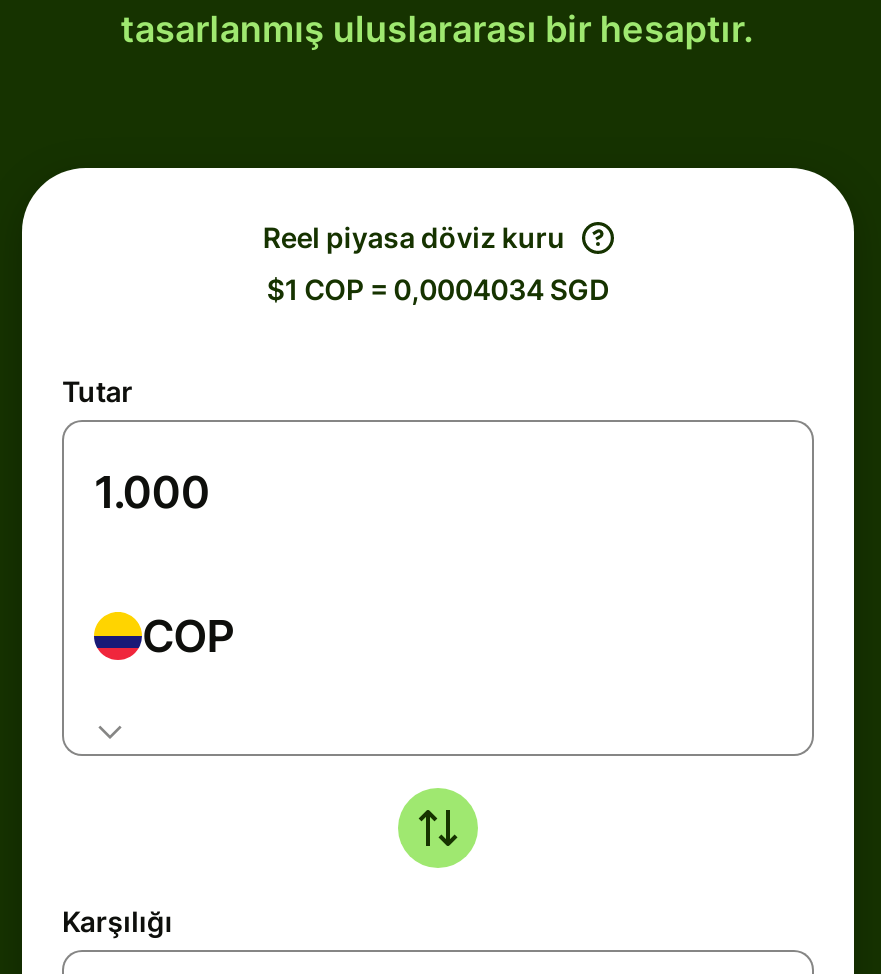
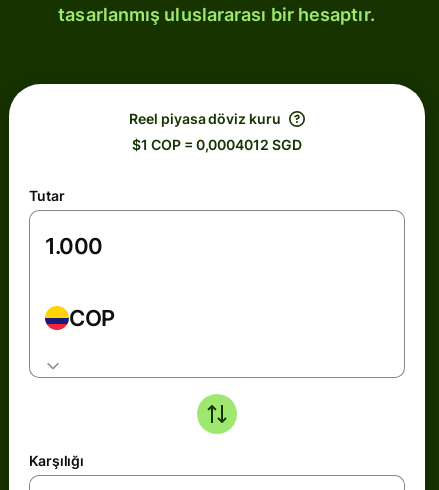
- $1 COP = 0,0004034 SGD
+ $1 COP = 0,0004012 SGD
